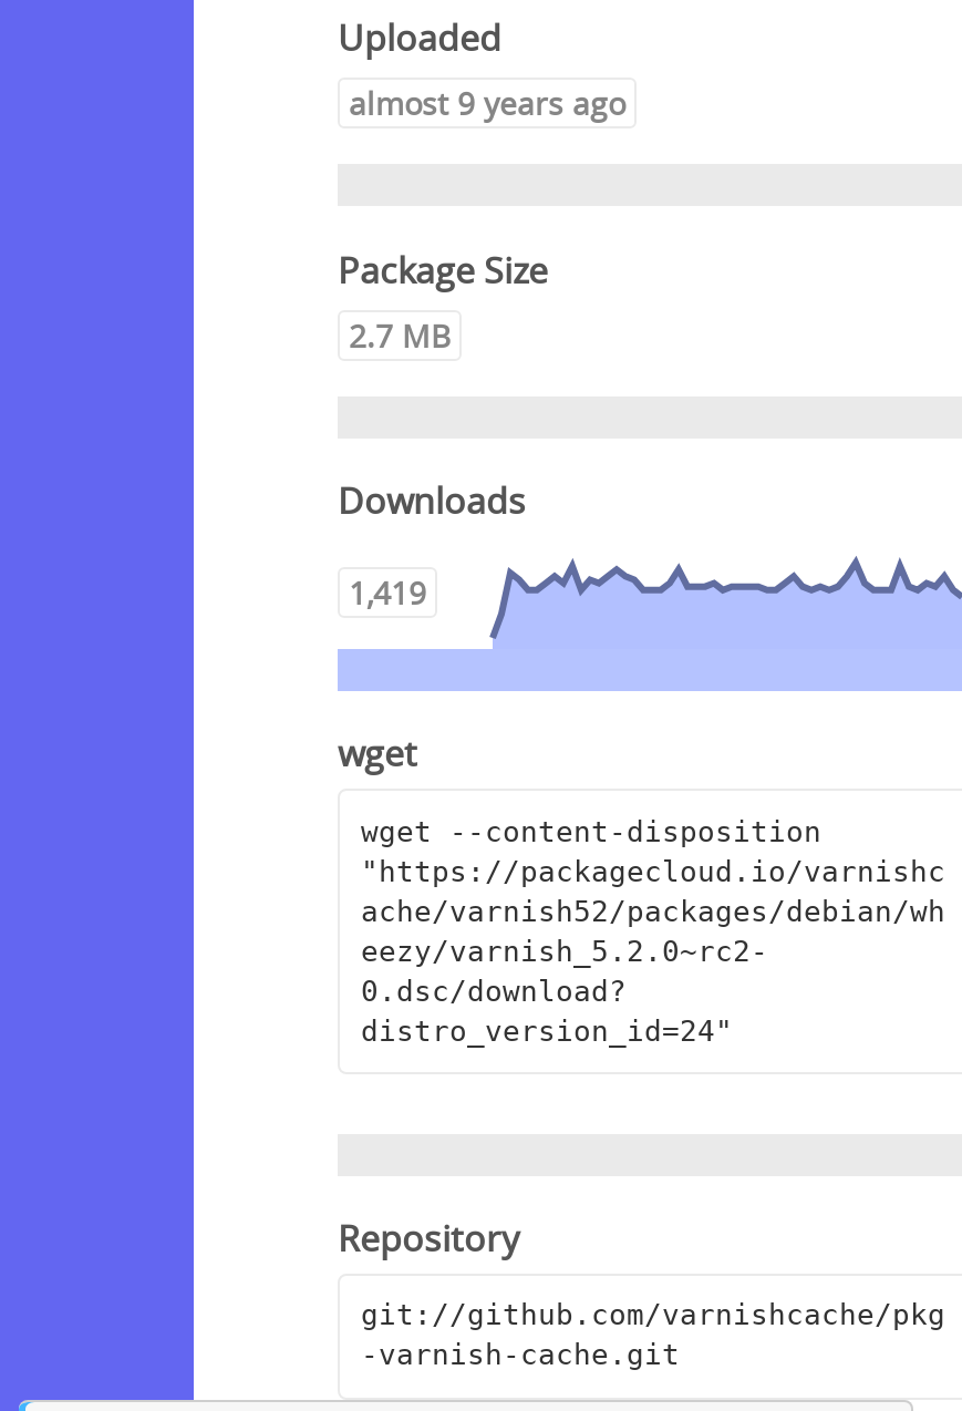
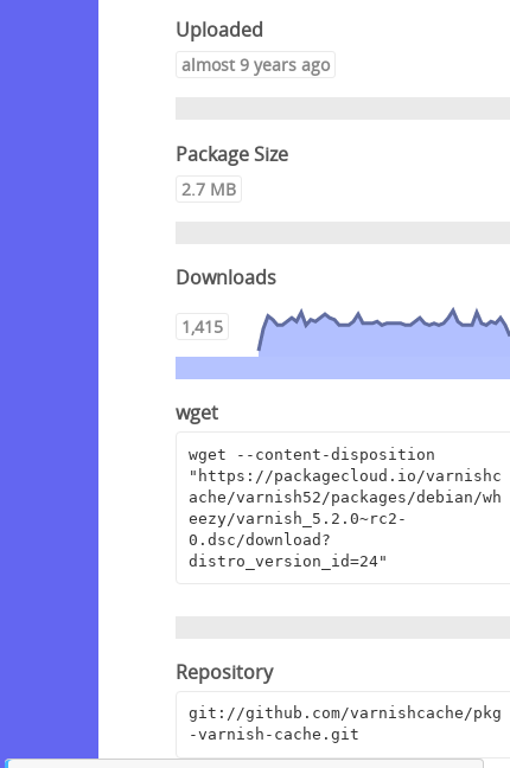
- 1,419
+ 1,415
